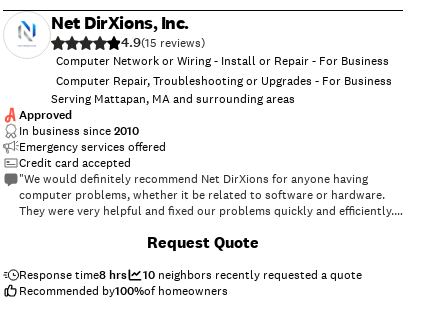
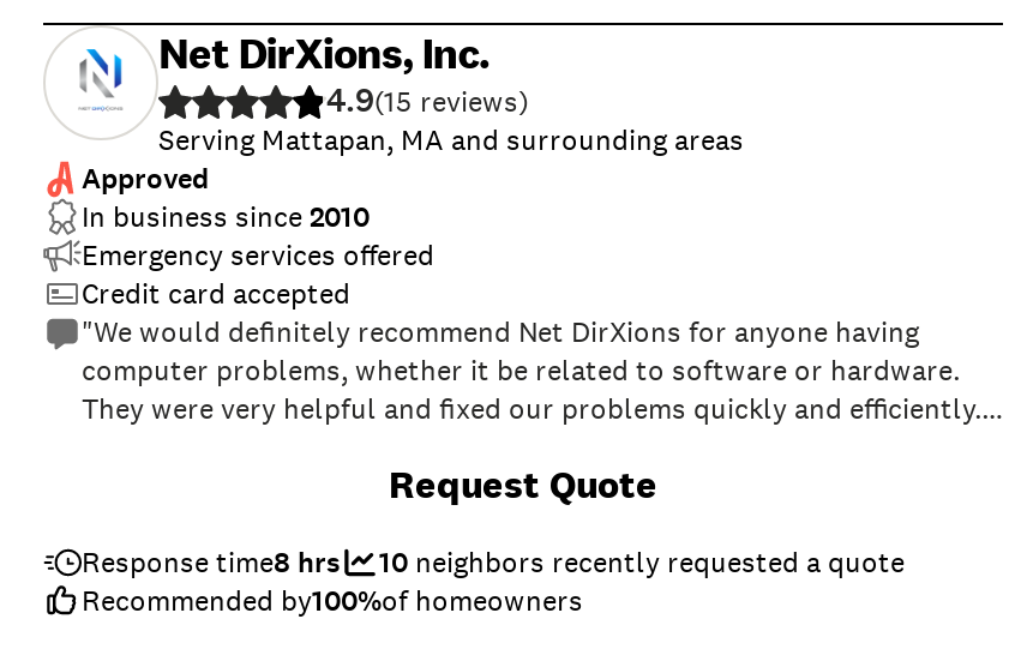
- Computer Network or Wiring - Install or Repair - For Business
- Computer Repair, Troubleshooting or Upgrades - For Business
